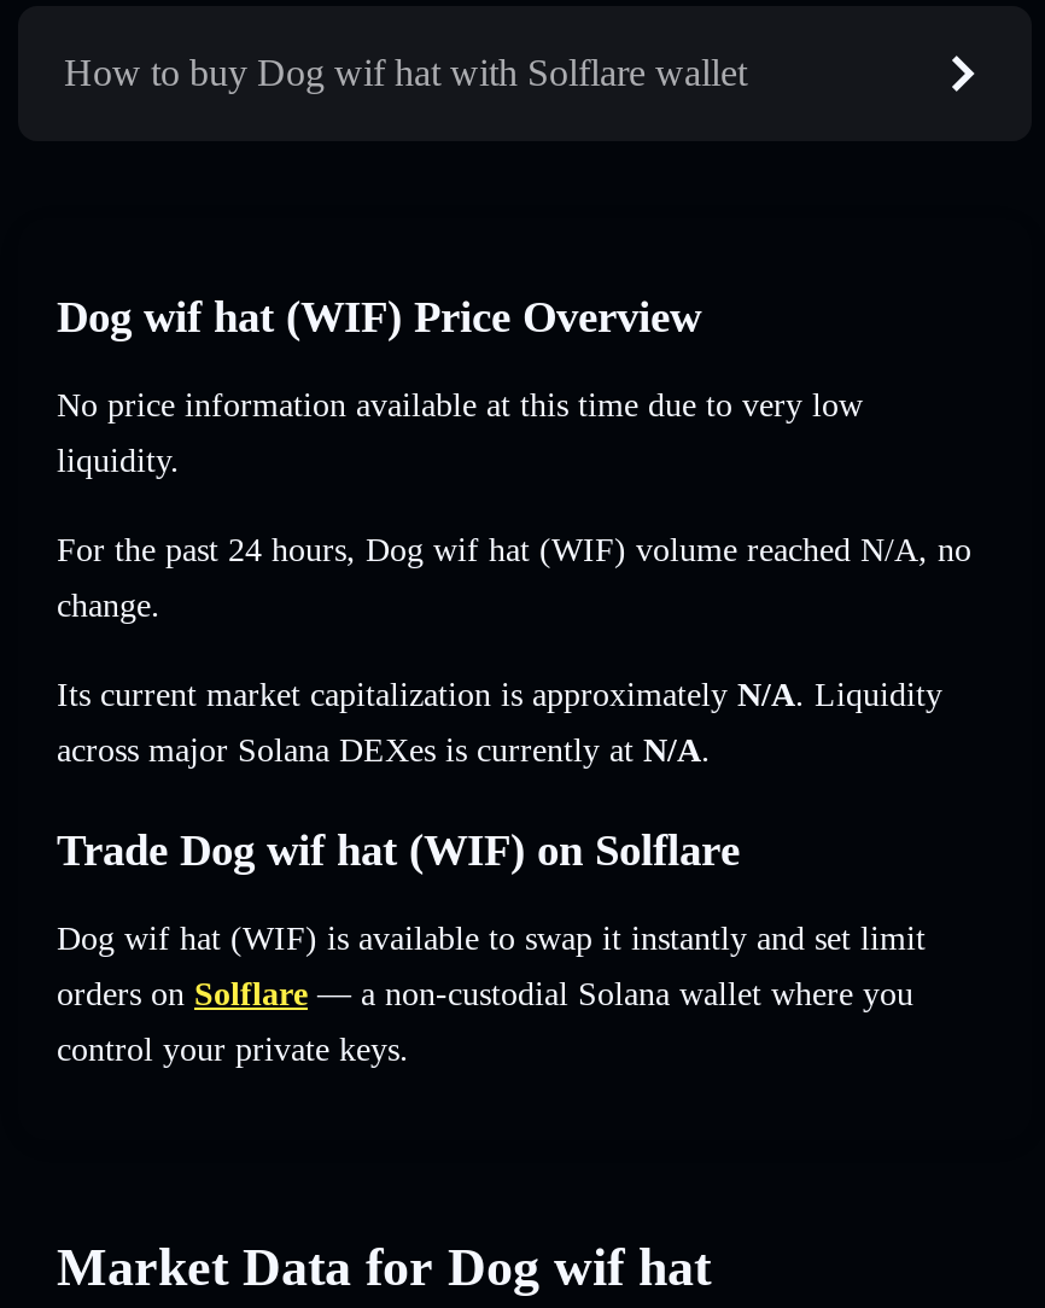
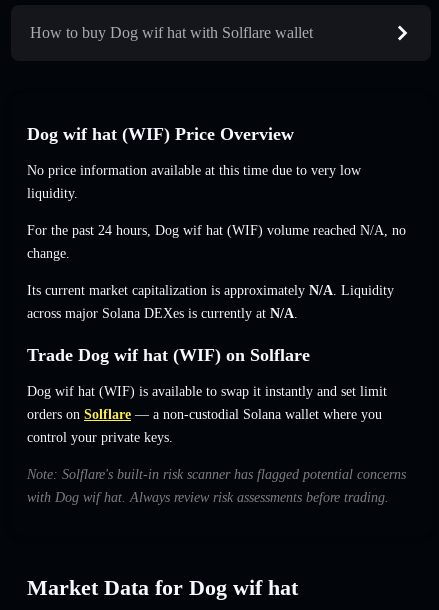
+ Note: Solflare's built-in risk scanner has flagged potential concerns
+ with Dog wif hat. Always review risk assessments before trading.
